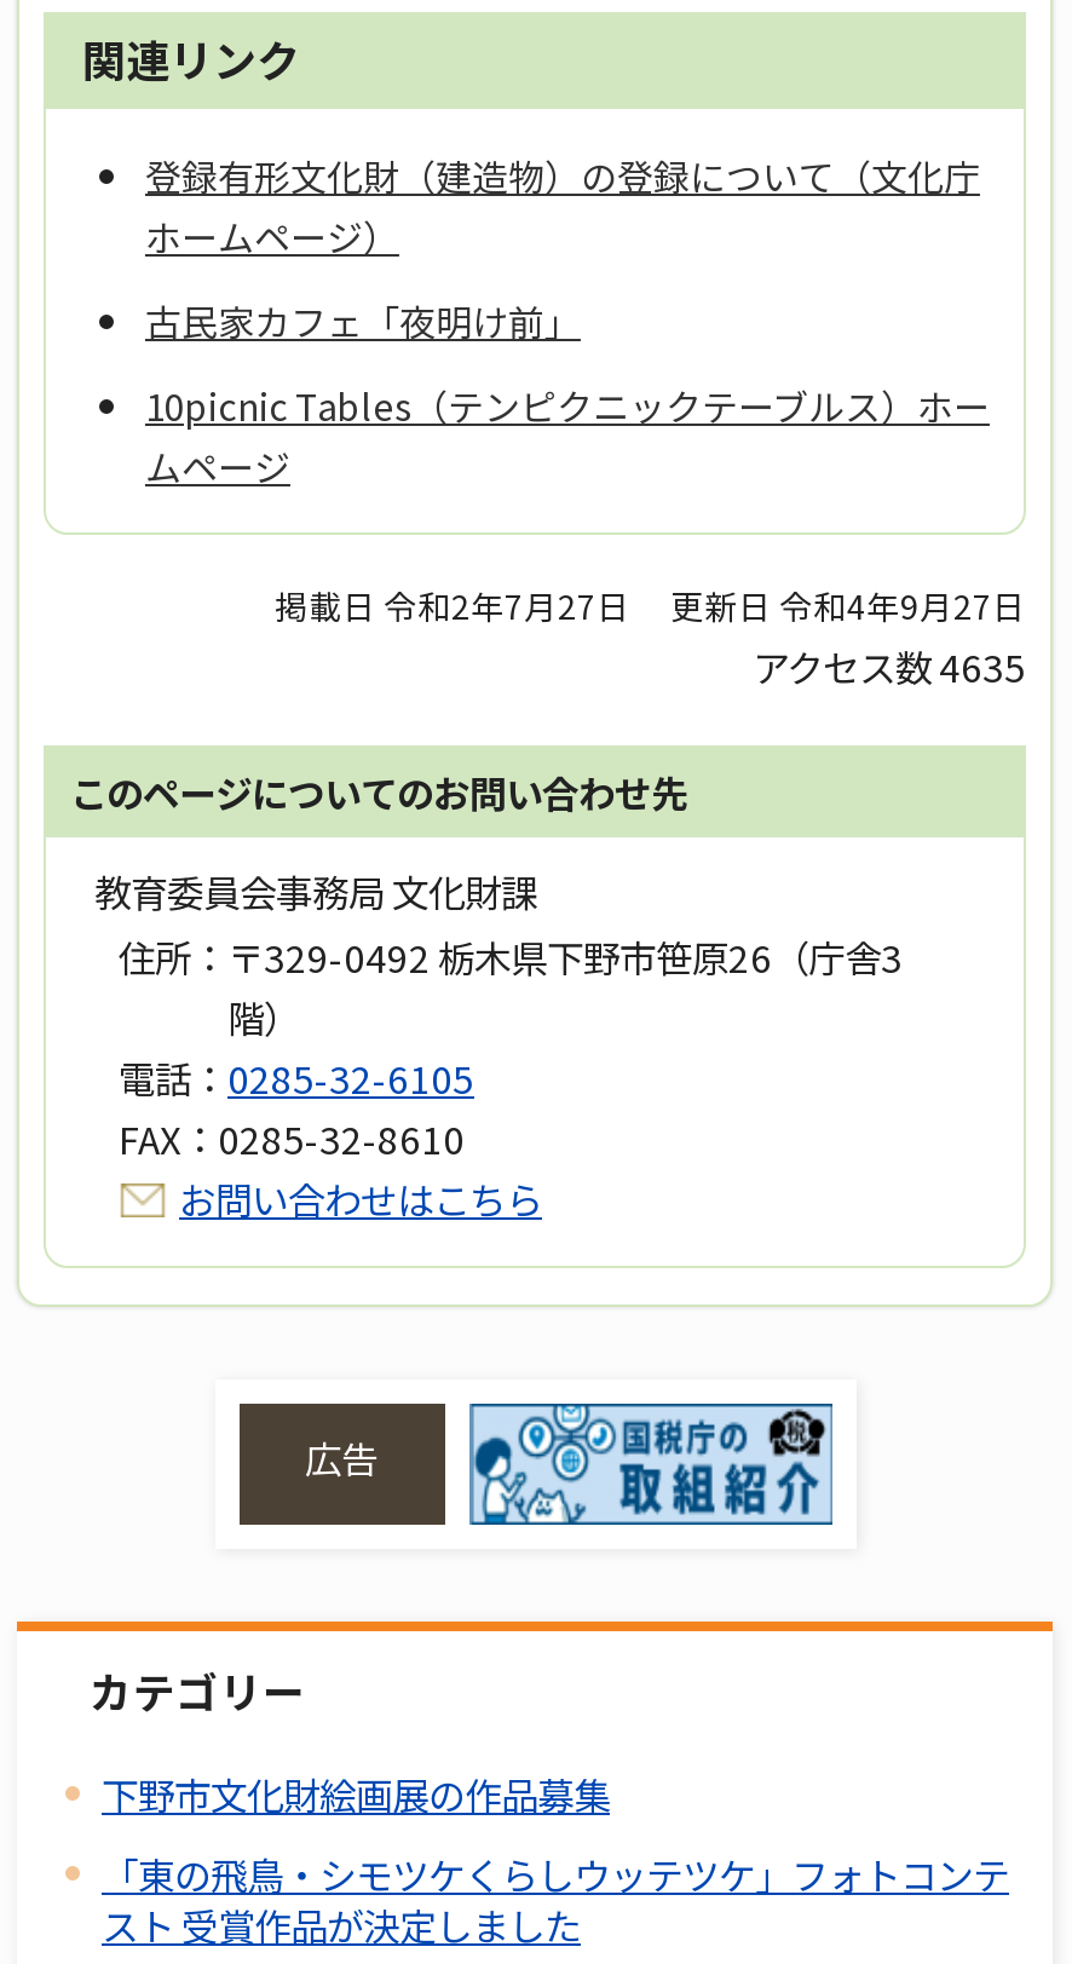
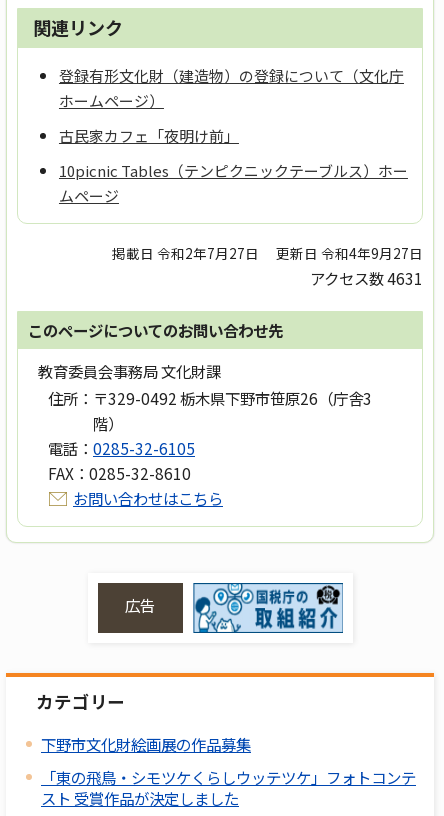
- アクセス数4635
+ アクセス数4631
